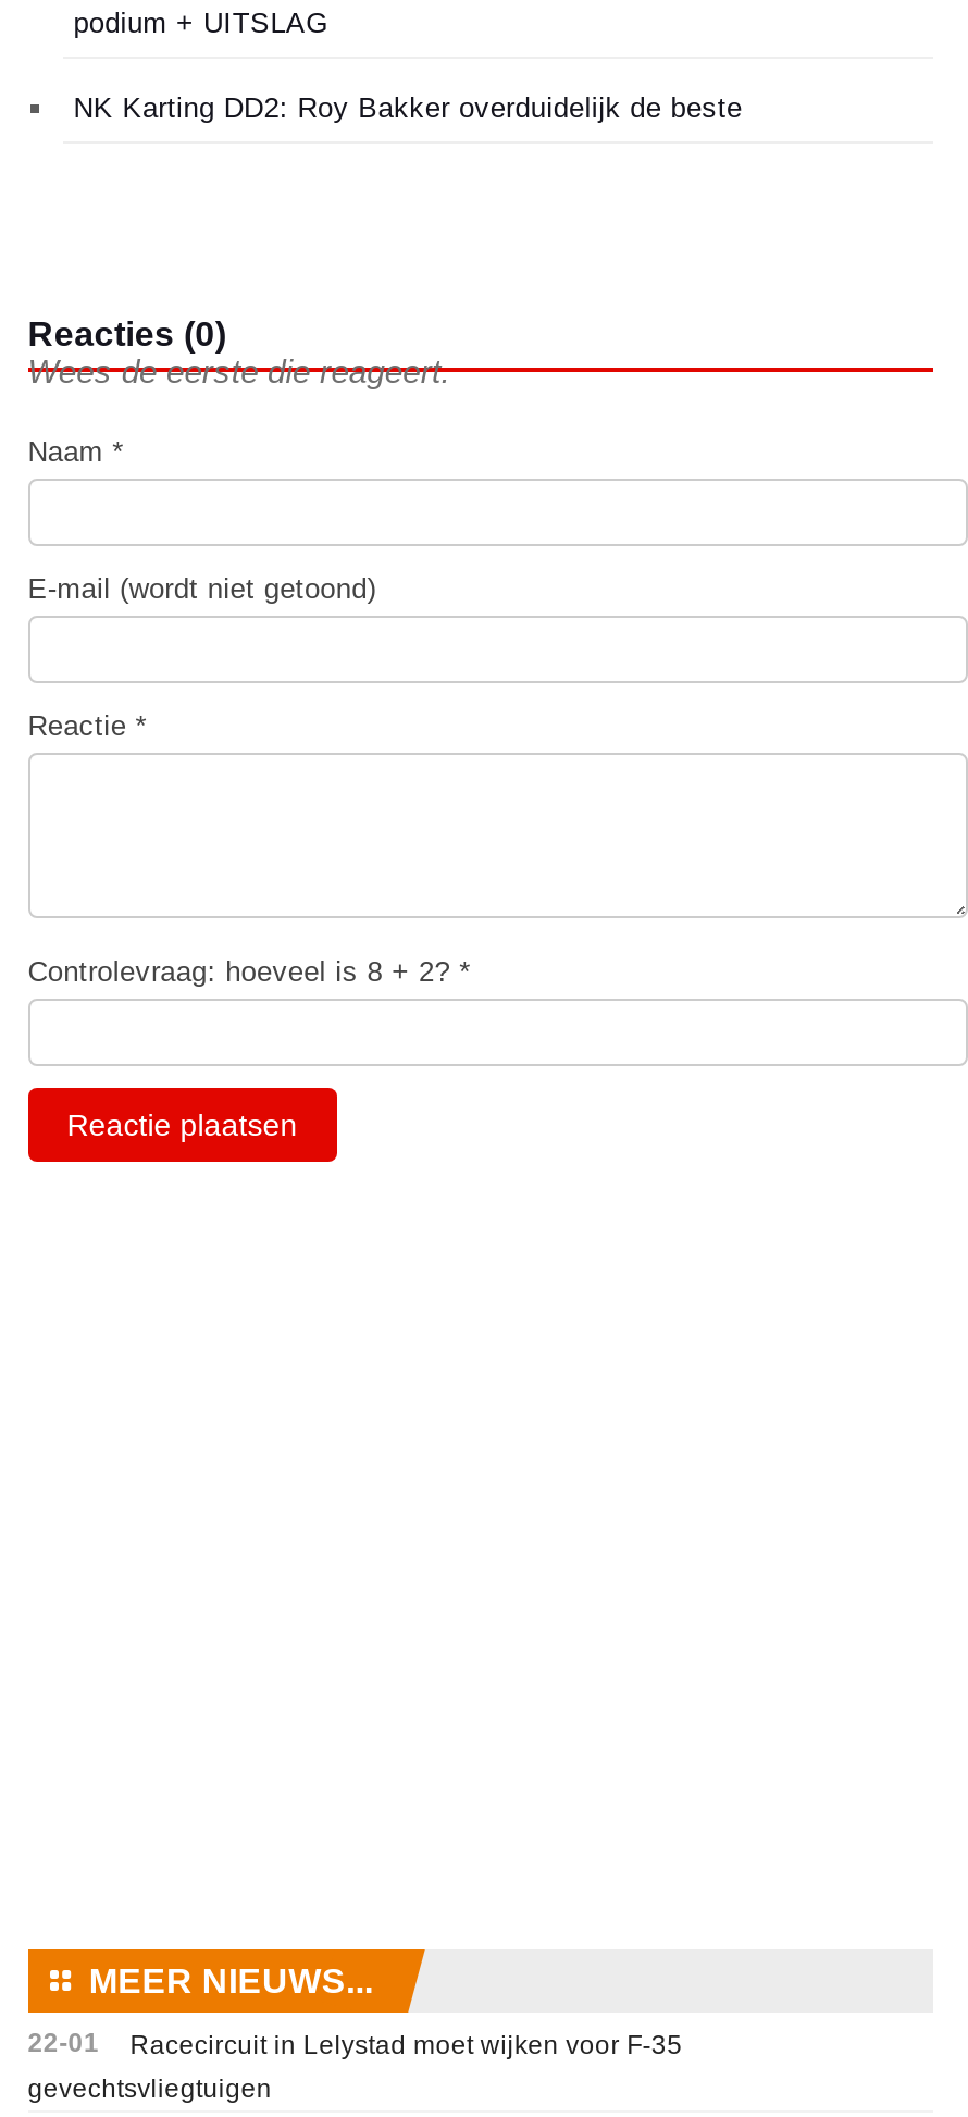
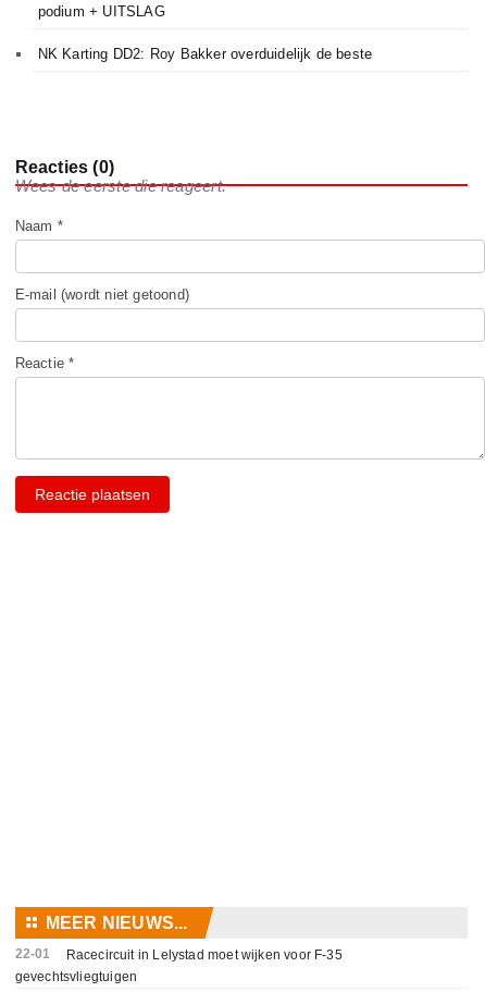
- Controlevraag: hoeveel is 8 + 2? *
